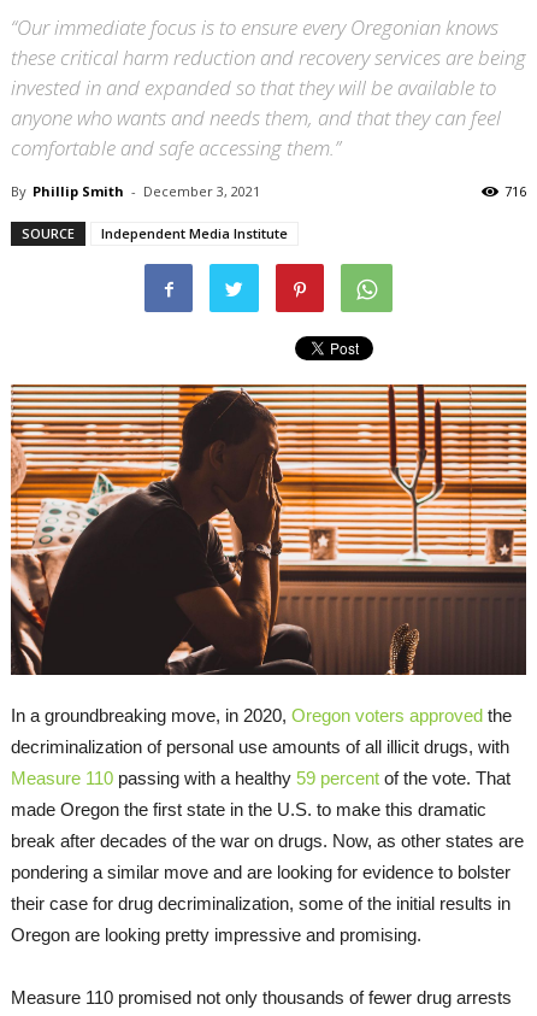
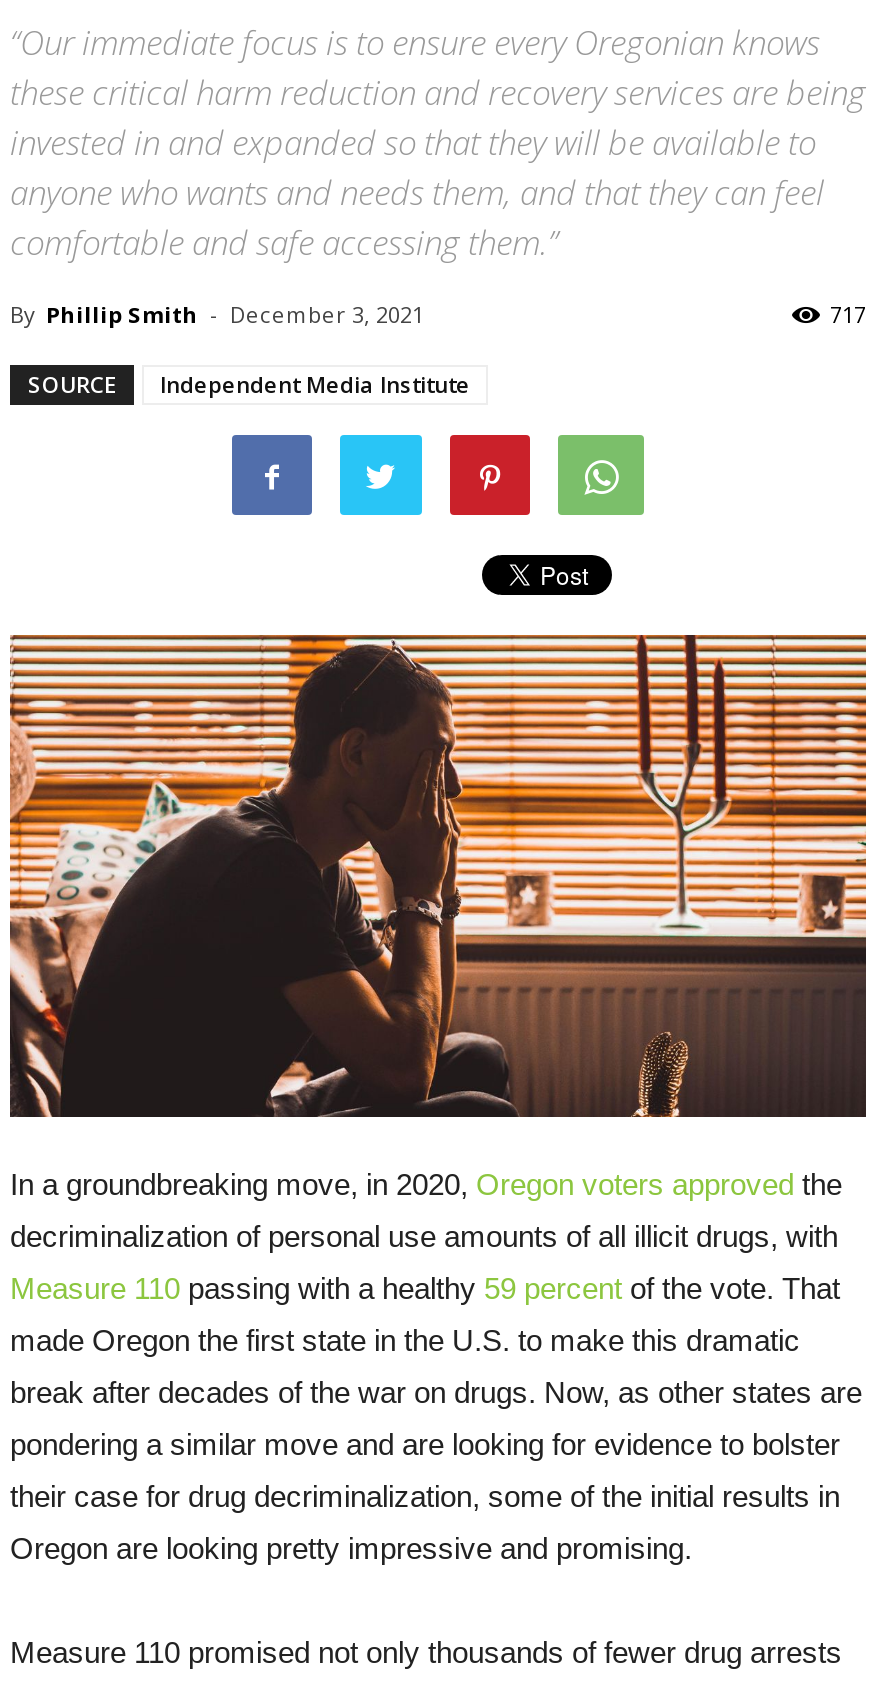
- 716
+ 717
